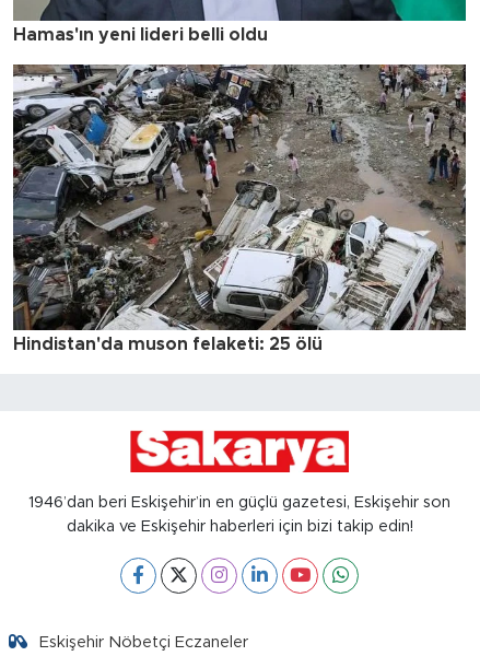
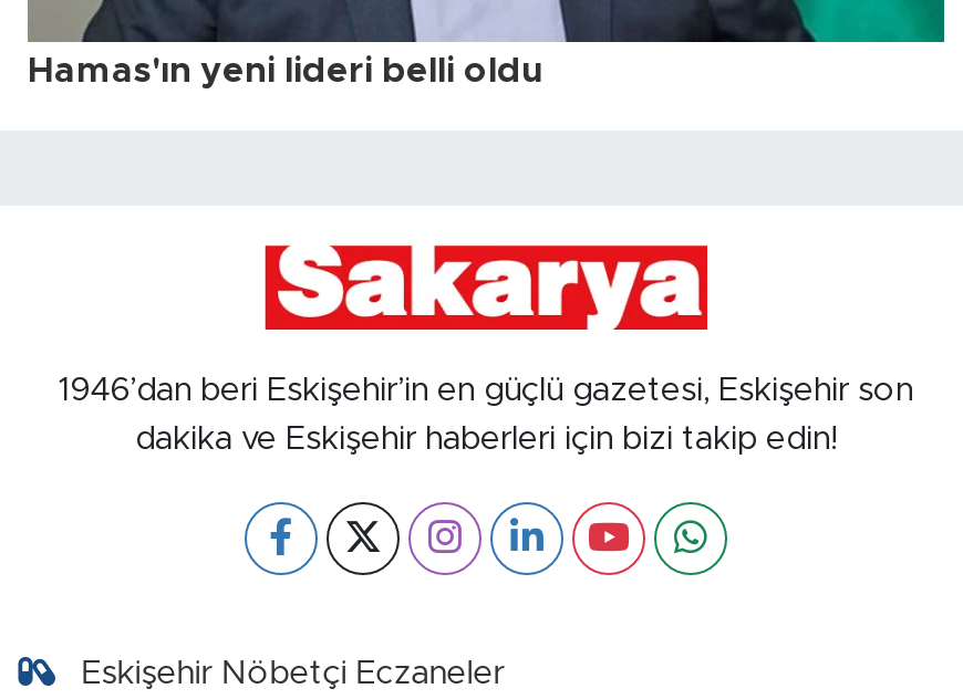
- [image]
- Hindistan'da muson felaketi: 25 ölü
